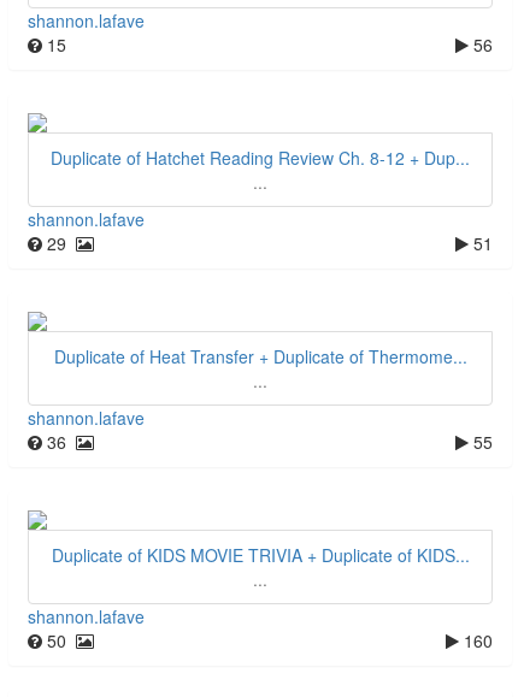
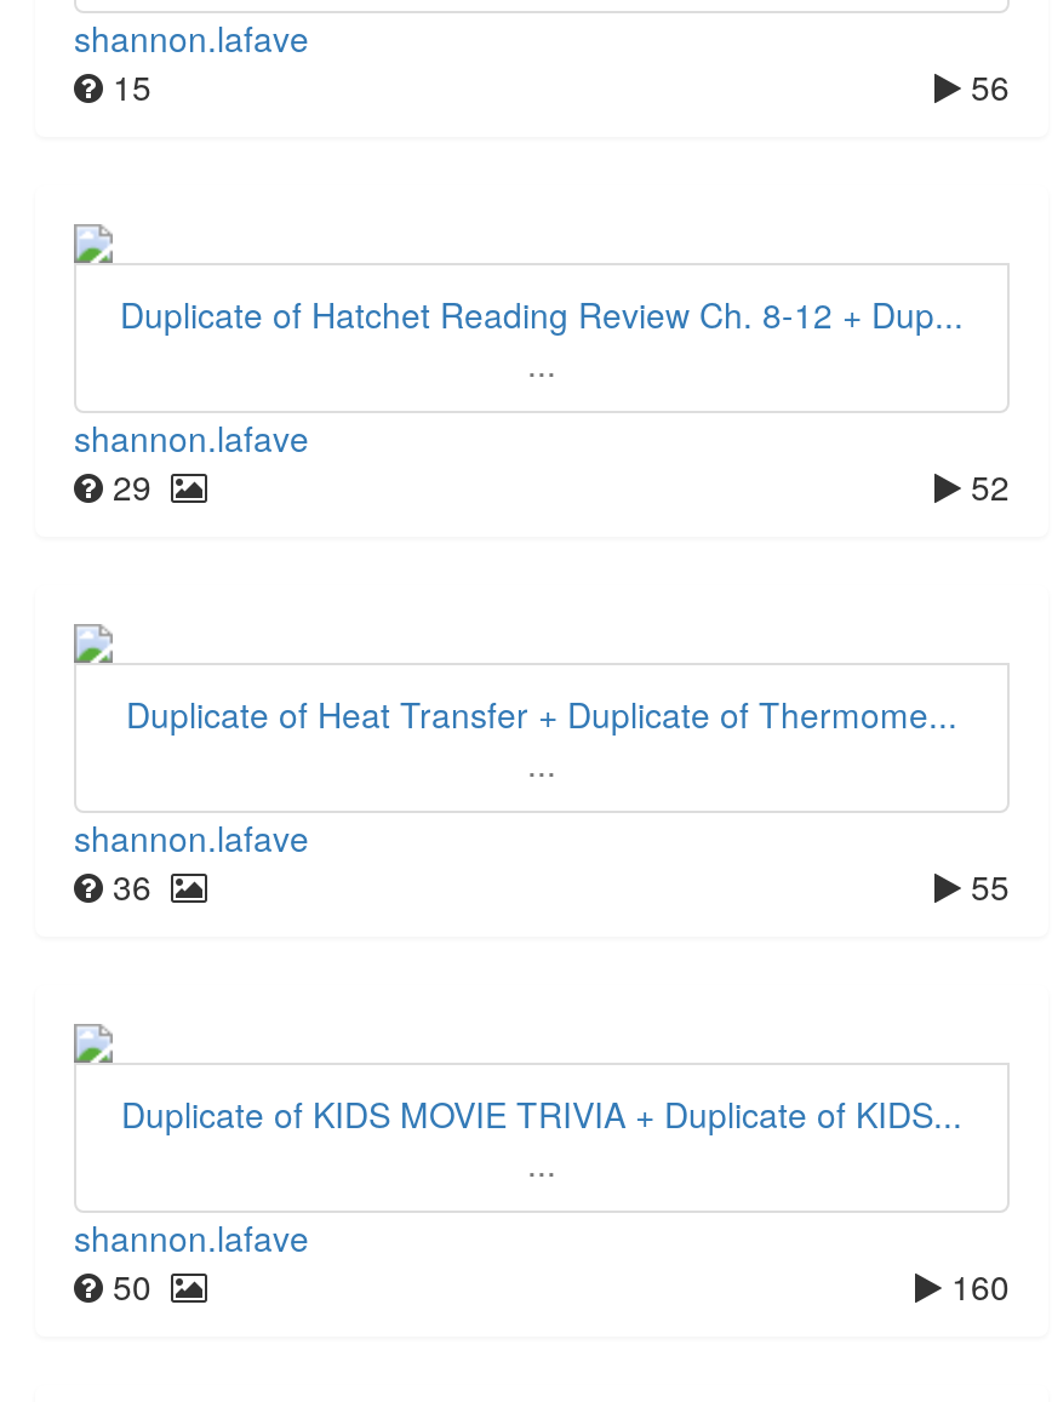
- 51
+ 52
